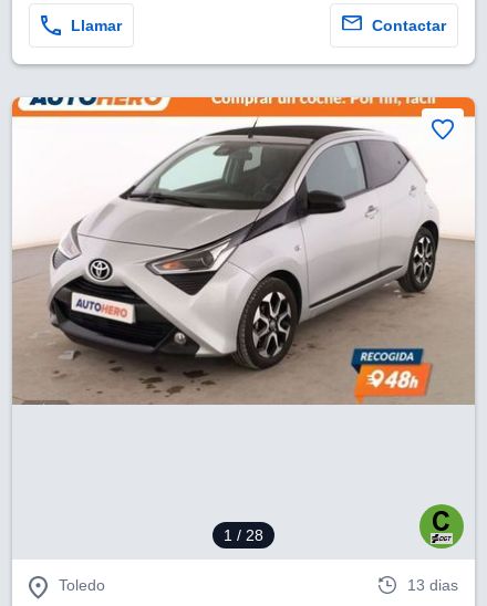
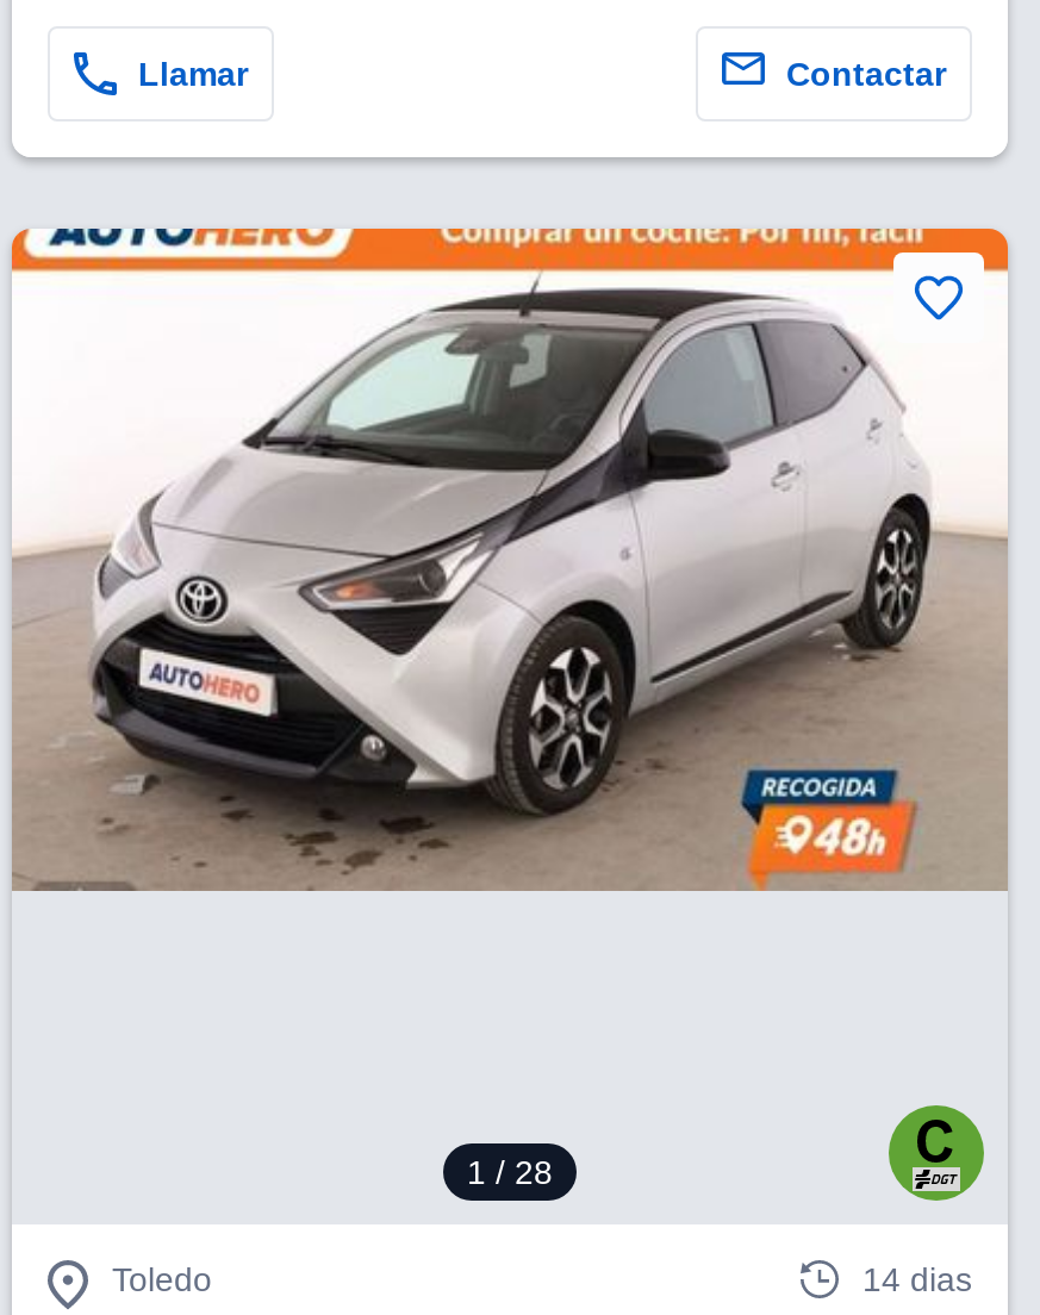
- 13 dias
+ 14 dias
